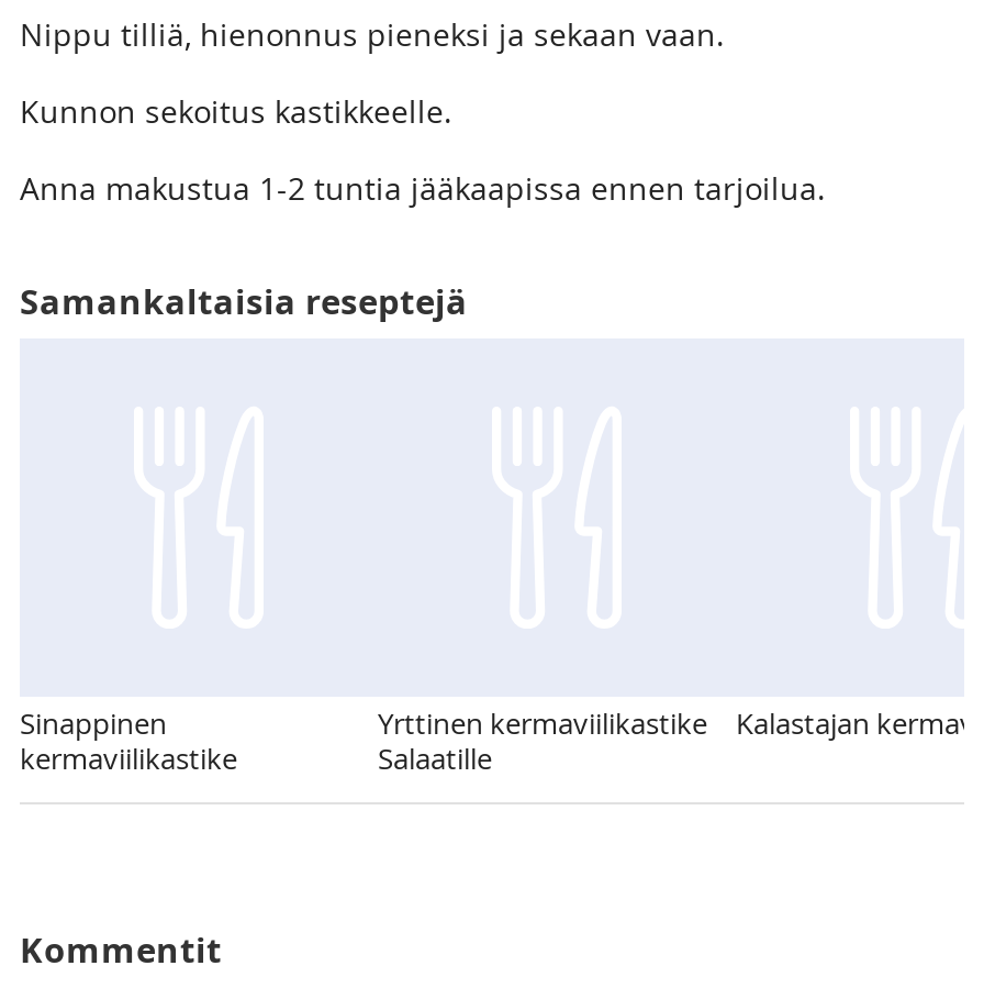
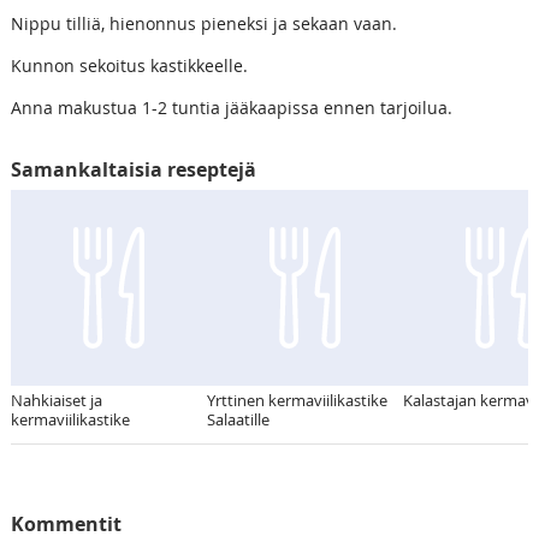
- Sinappinen
+ Nahkiaiset ja
